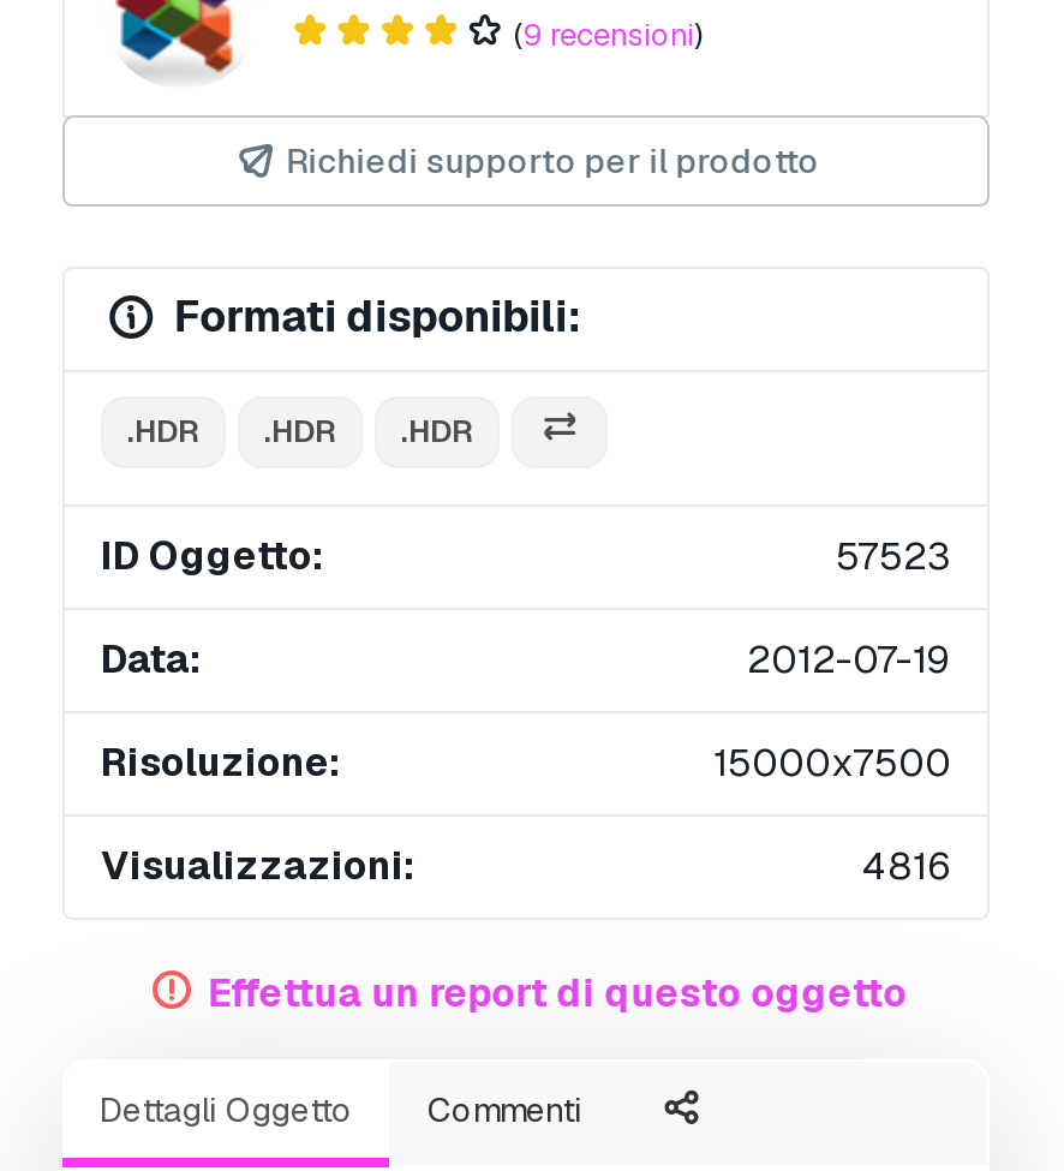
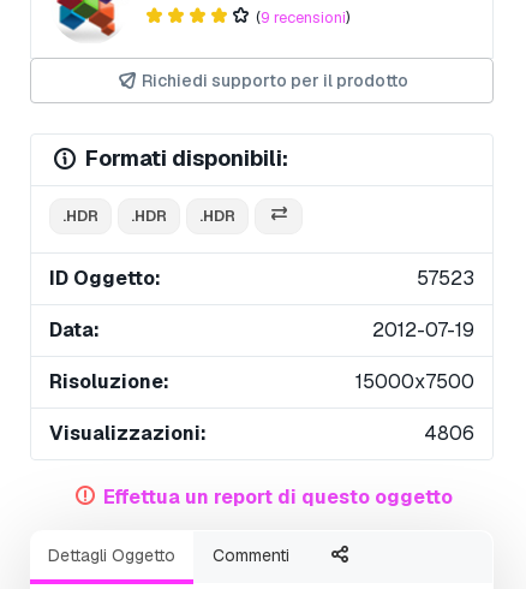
- 4816
+ 4806
